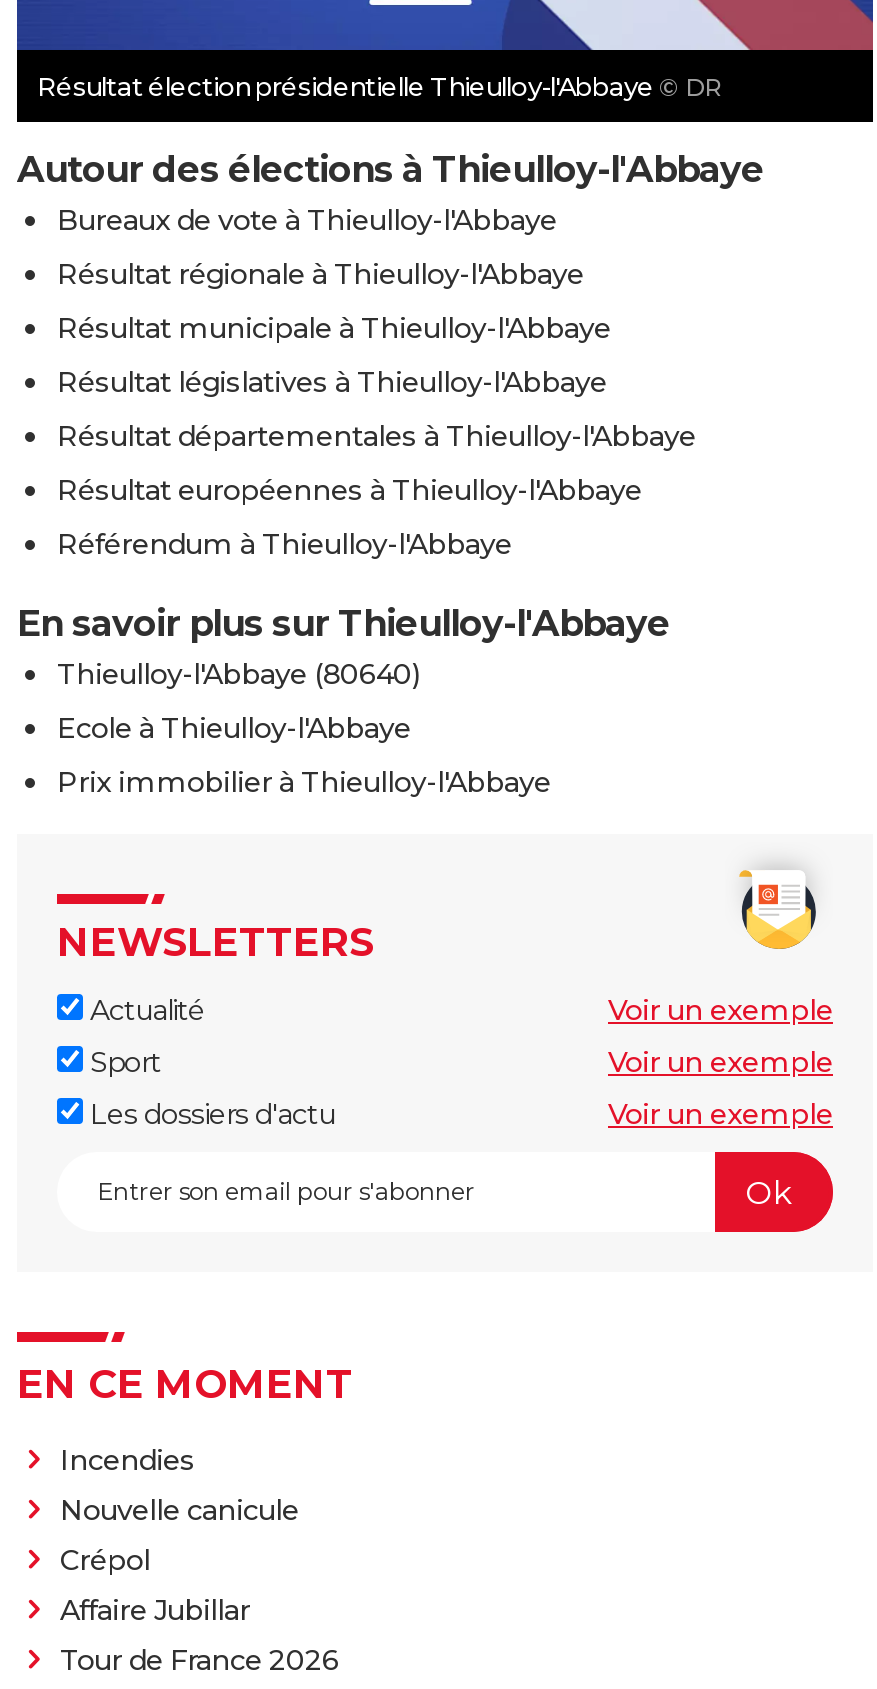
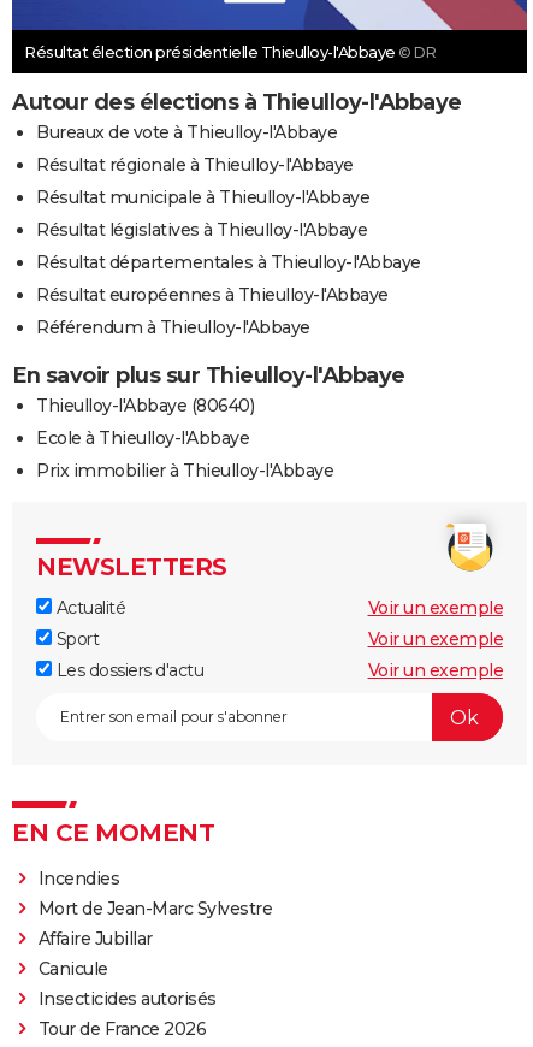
- Nouvelle canicule
- Crépol
+ Mort de Jean-Marc Sylvestre

moved up: Affaire Jubillar

+ Canicule
+ Insecticides autorisés
